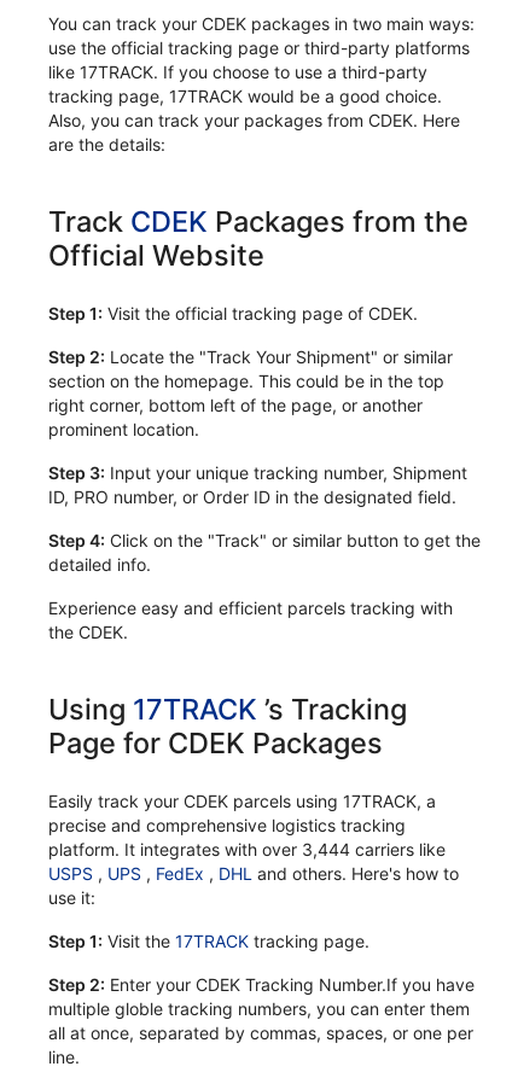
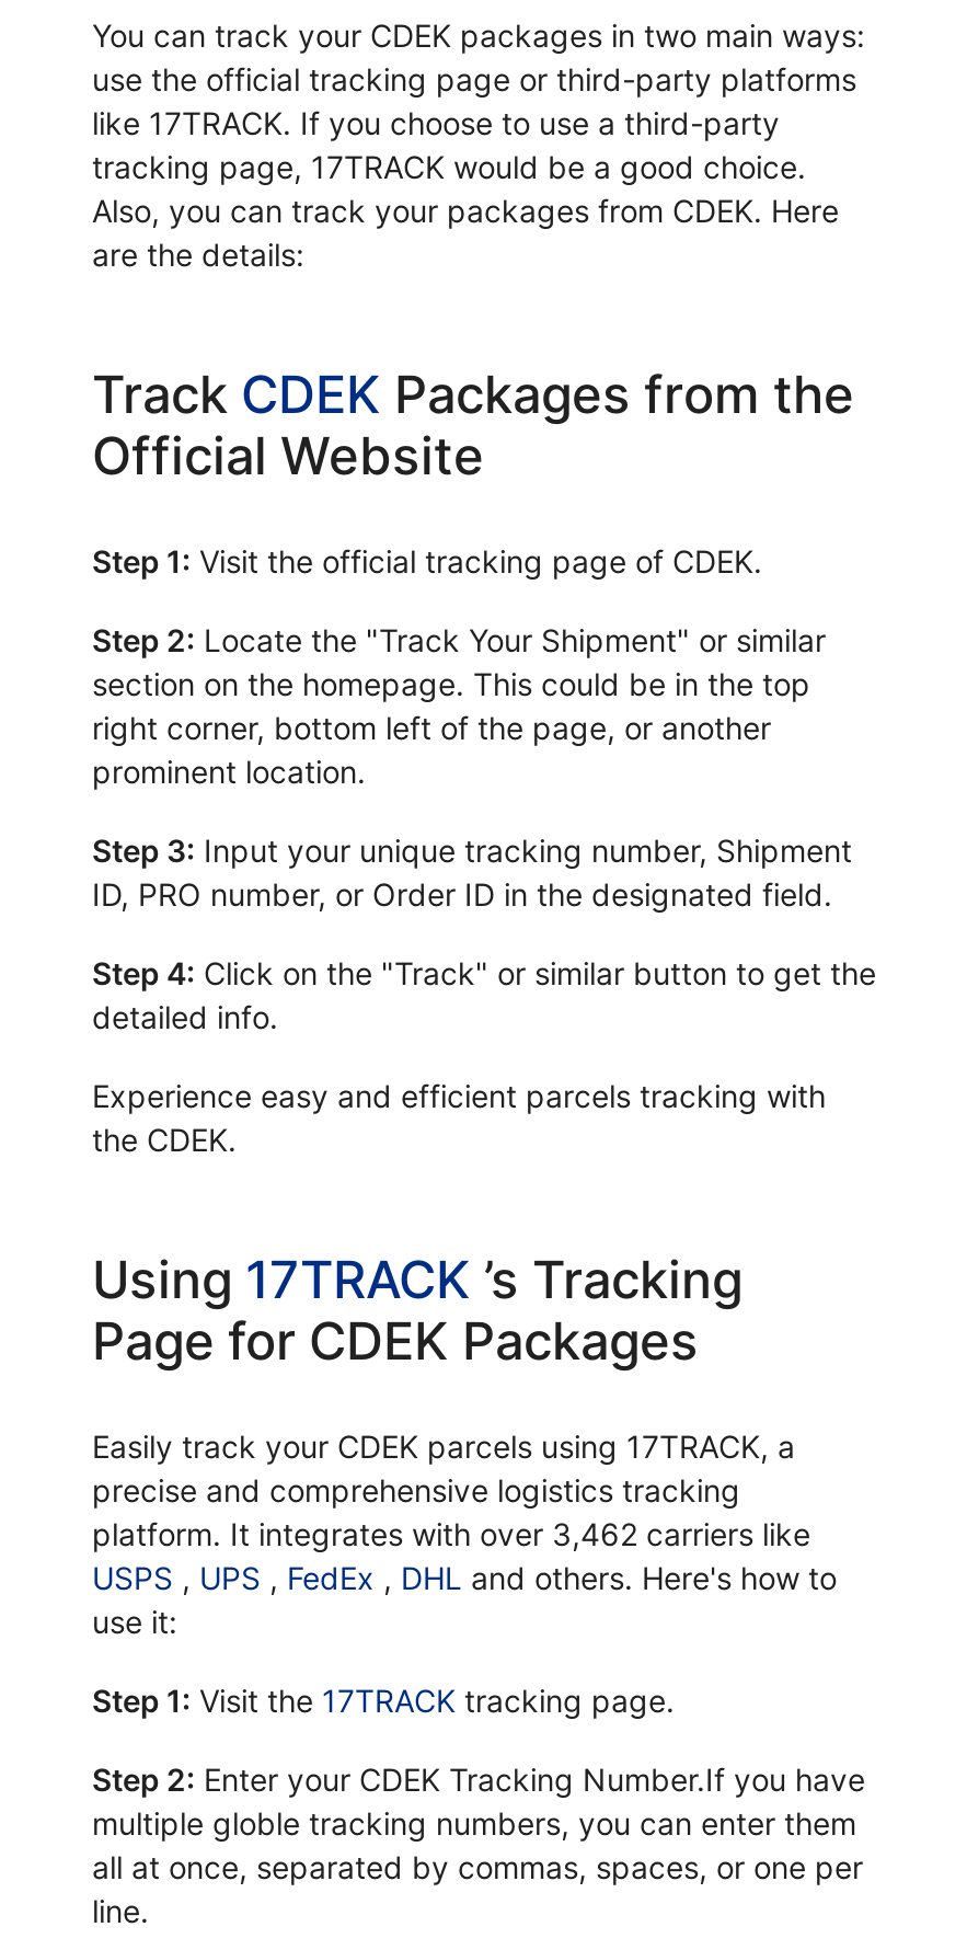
- platform. It integrates with over 3,444 carriers like
+ platform. It integrates with over 3,462 carriers like
